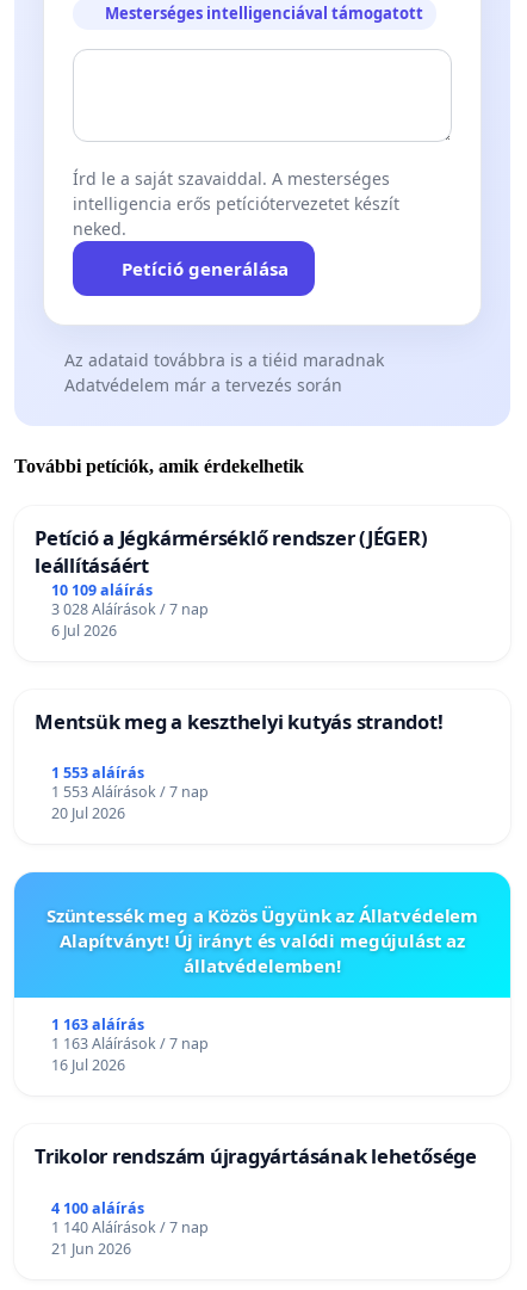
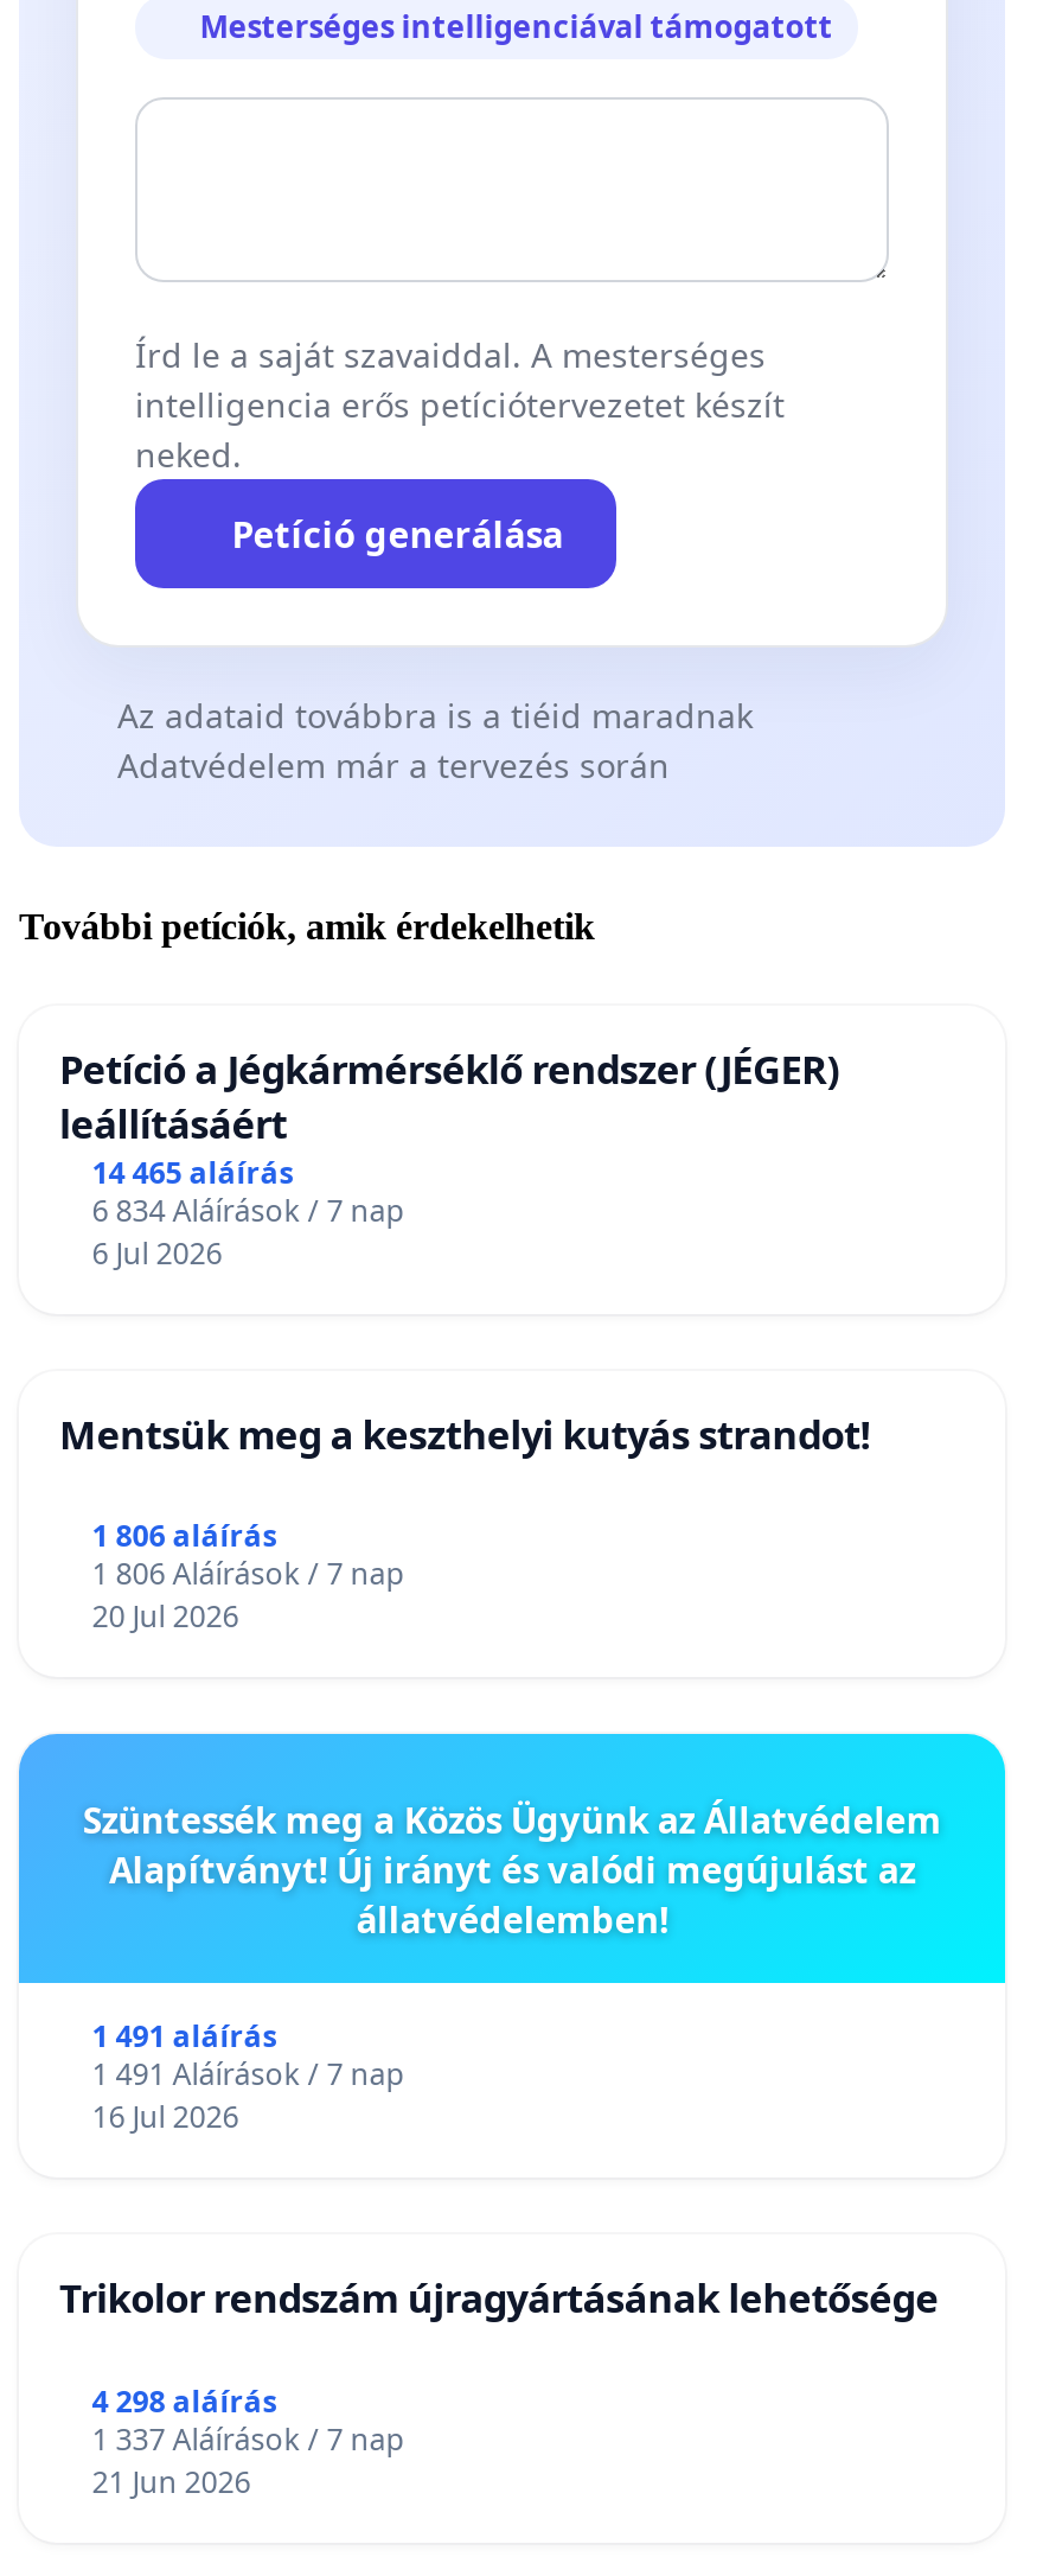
- 10 109 aláírás
+ 14 465 aláírás

- 3 028 Aláírások / 7 nap
+ 6 834 Aláírások / 7 nap

- 1 553 aláírás
+ 1 806 aláírás

- 1 553 Aláírások / 7 nap
+ 1 806 Aláírások / 7 nap

- 1 163 aláírás
+ 1 491 aláírás

- 1 163 Aláírások / 7 nap
+ 1 491 Aláírások / 7 nap

- 4 100 aláírás
+ 4 298 aláírás

- 1 140 Aláírások / 7 nap
+ 1 337 Aláírások / 7 nap
